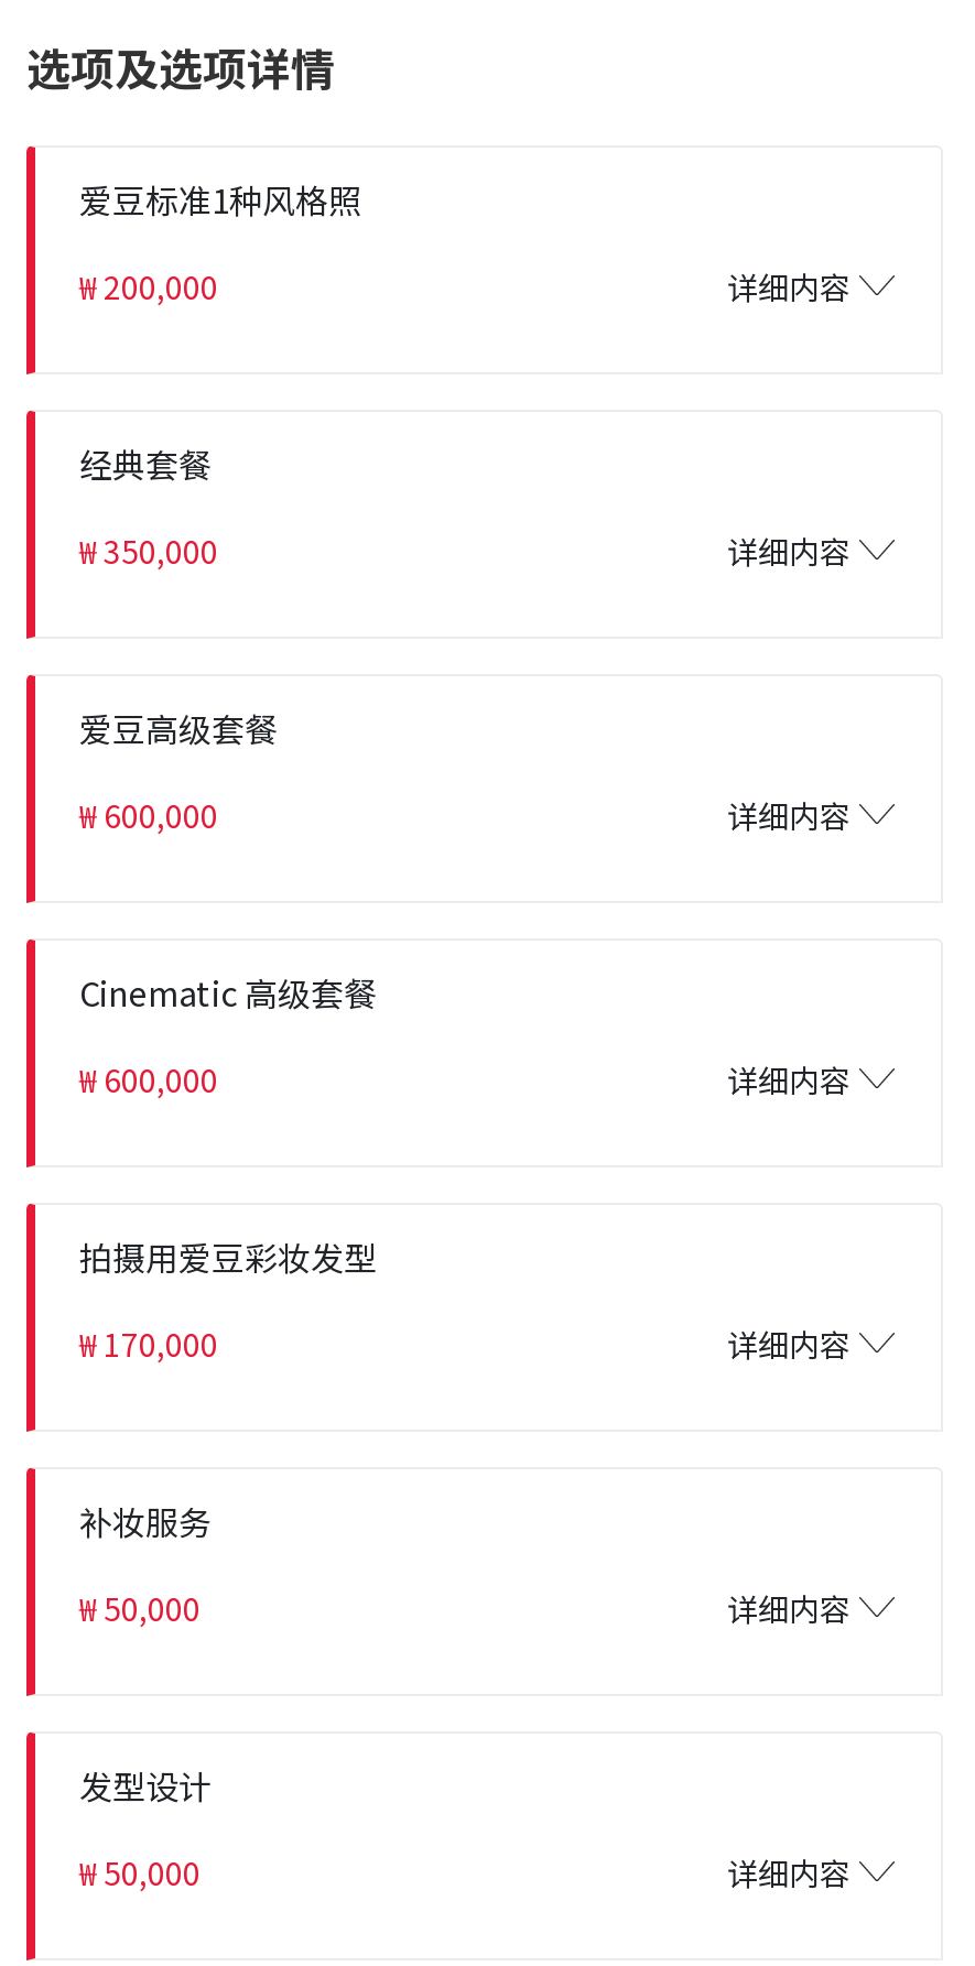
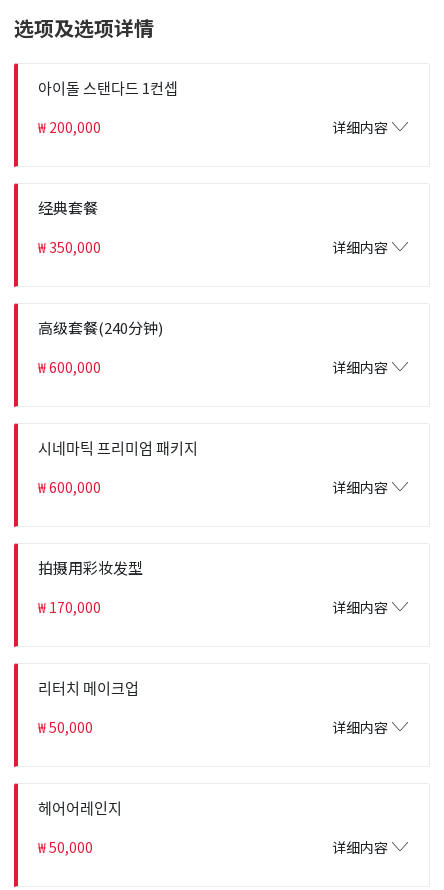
- 爱豆标准1种风格照
+ 아이돌 스탠다드 1컨셉

- 爱豆高级套餐
+ 高级套餐(240分钟)

- Cinematic 高级套餐
+ 시네마틱 프리미엄 패키지

- 拍摄用爱豆彩妆发型
+ 拍摄用彩妆发型

- 补妆服务
+ 리터치 메이크업

- 发型设计
+ 헤어어레인지
